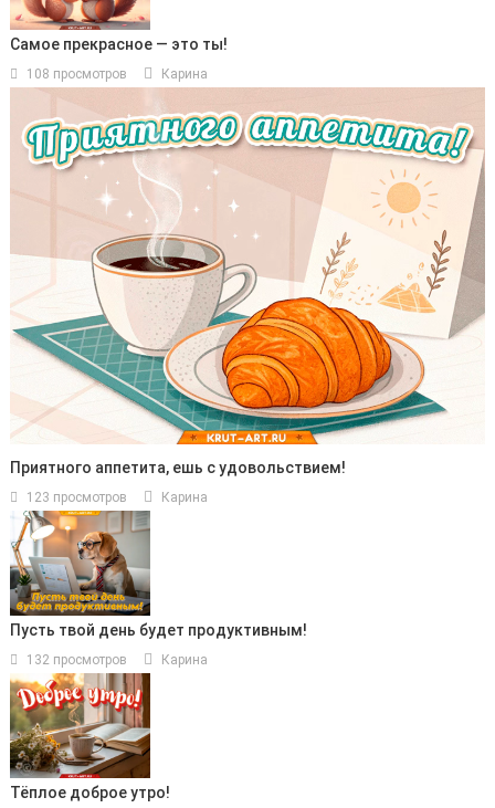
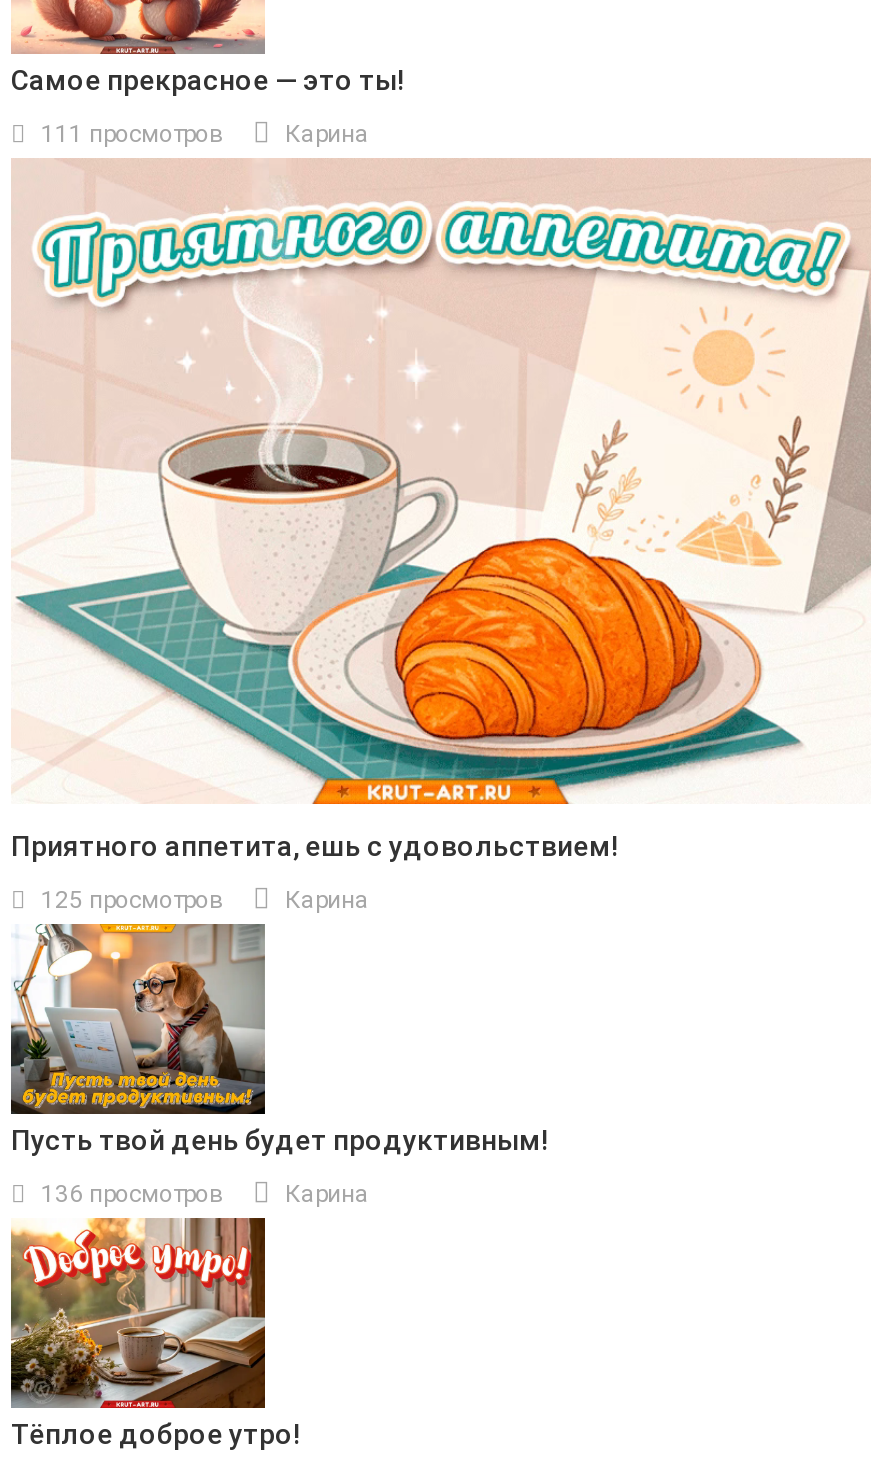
- 108 просмотров
+ 111 просмотров

- 123 просмотров
+ 125 просмотров

- 132 просмотров
+ 136 просмотров
